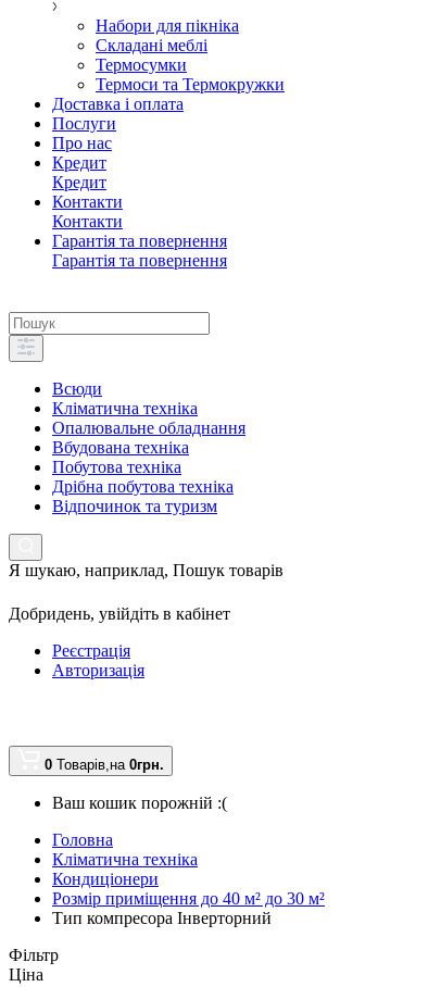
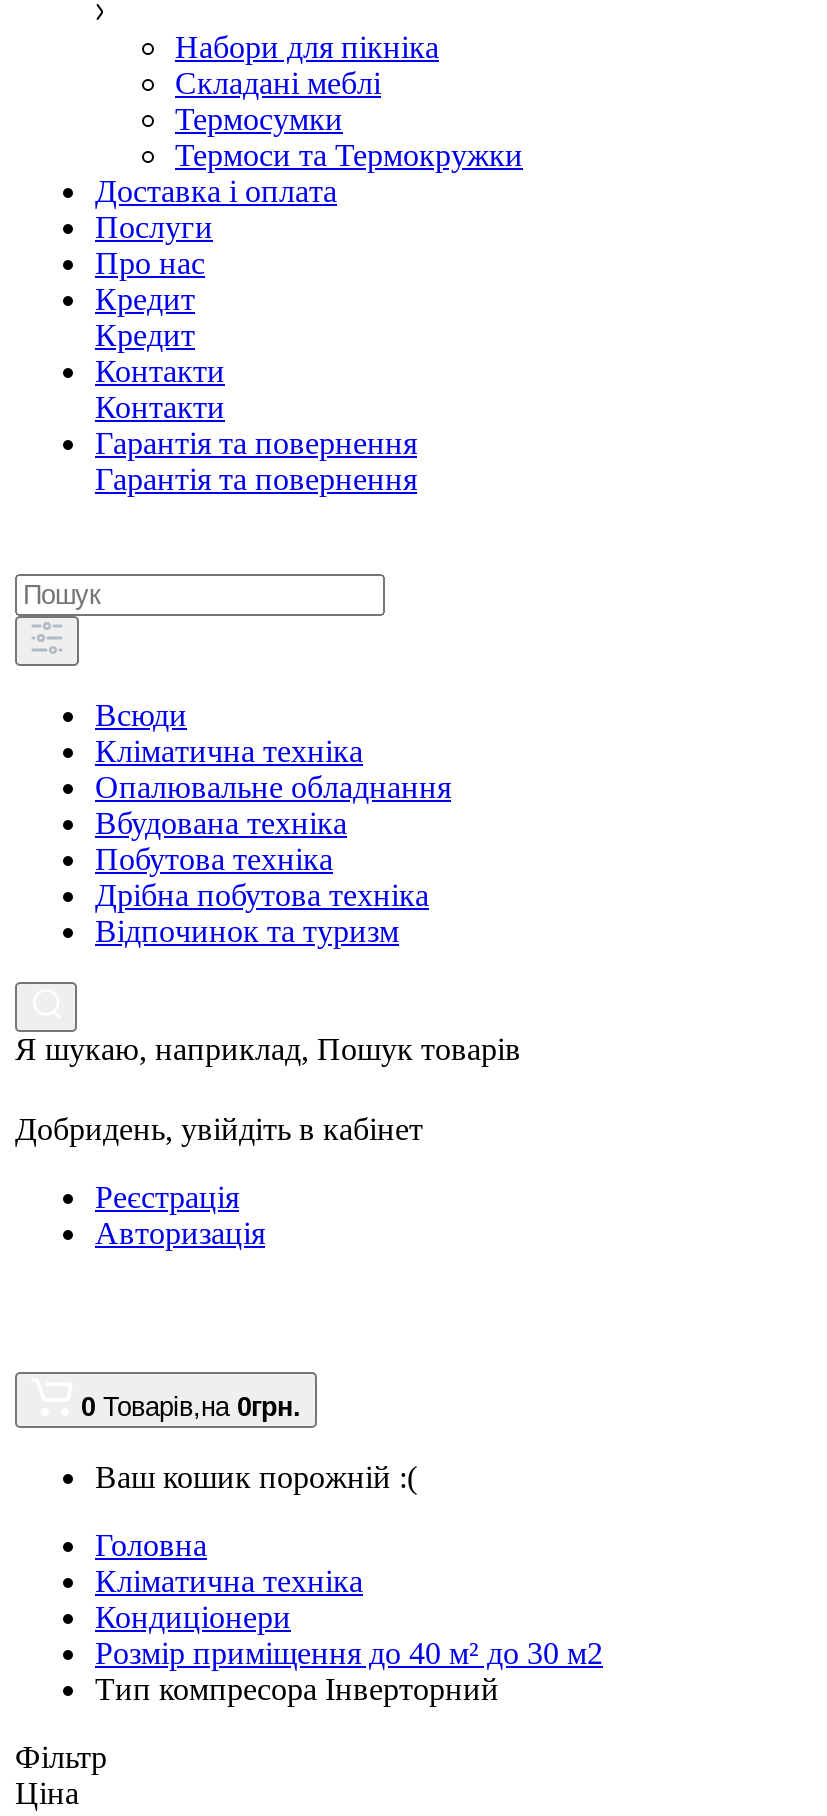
- Розмір приміщення до 40 м² до 30 м²
+ Розмір приміщення до 40 м² до 30 м2
